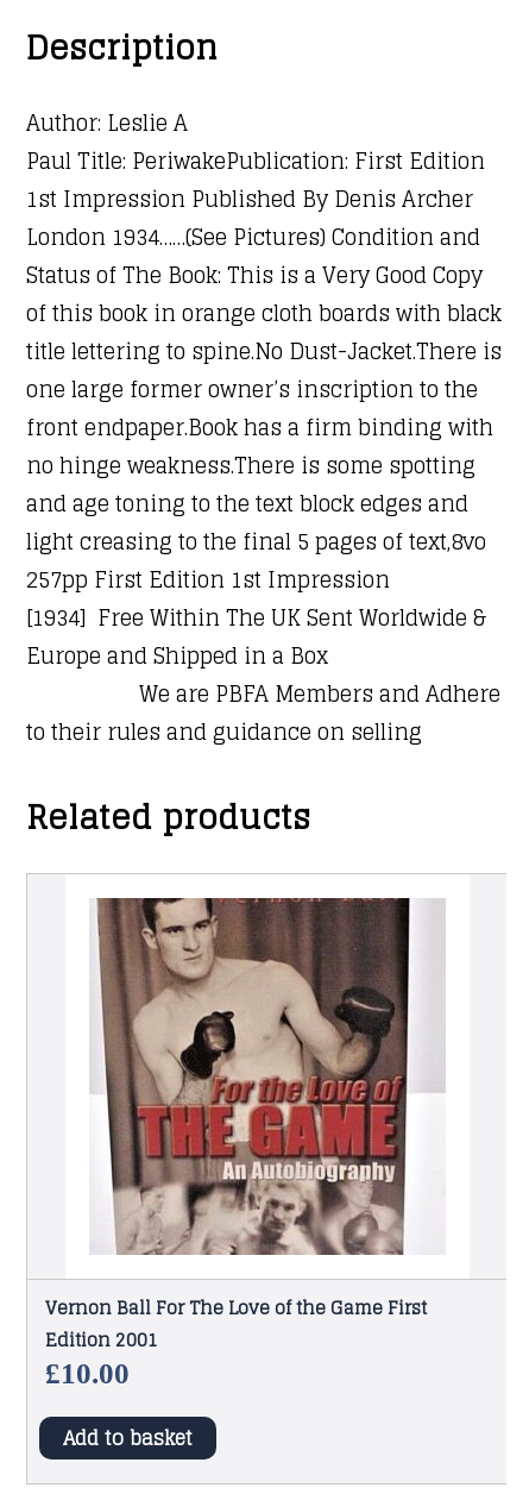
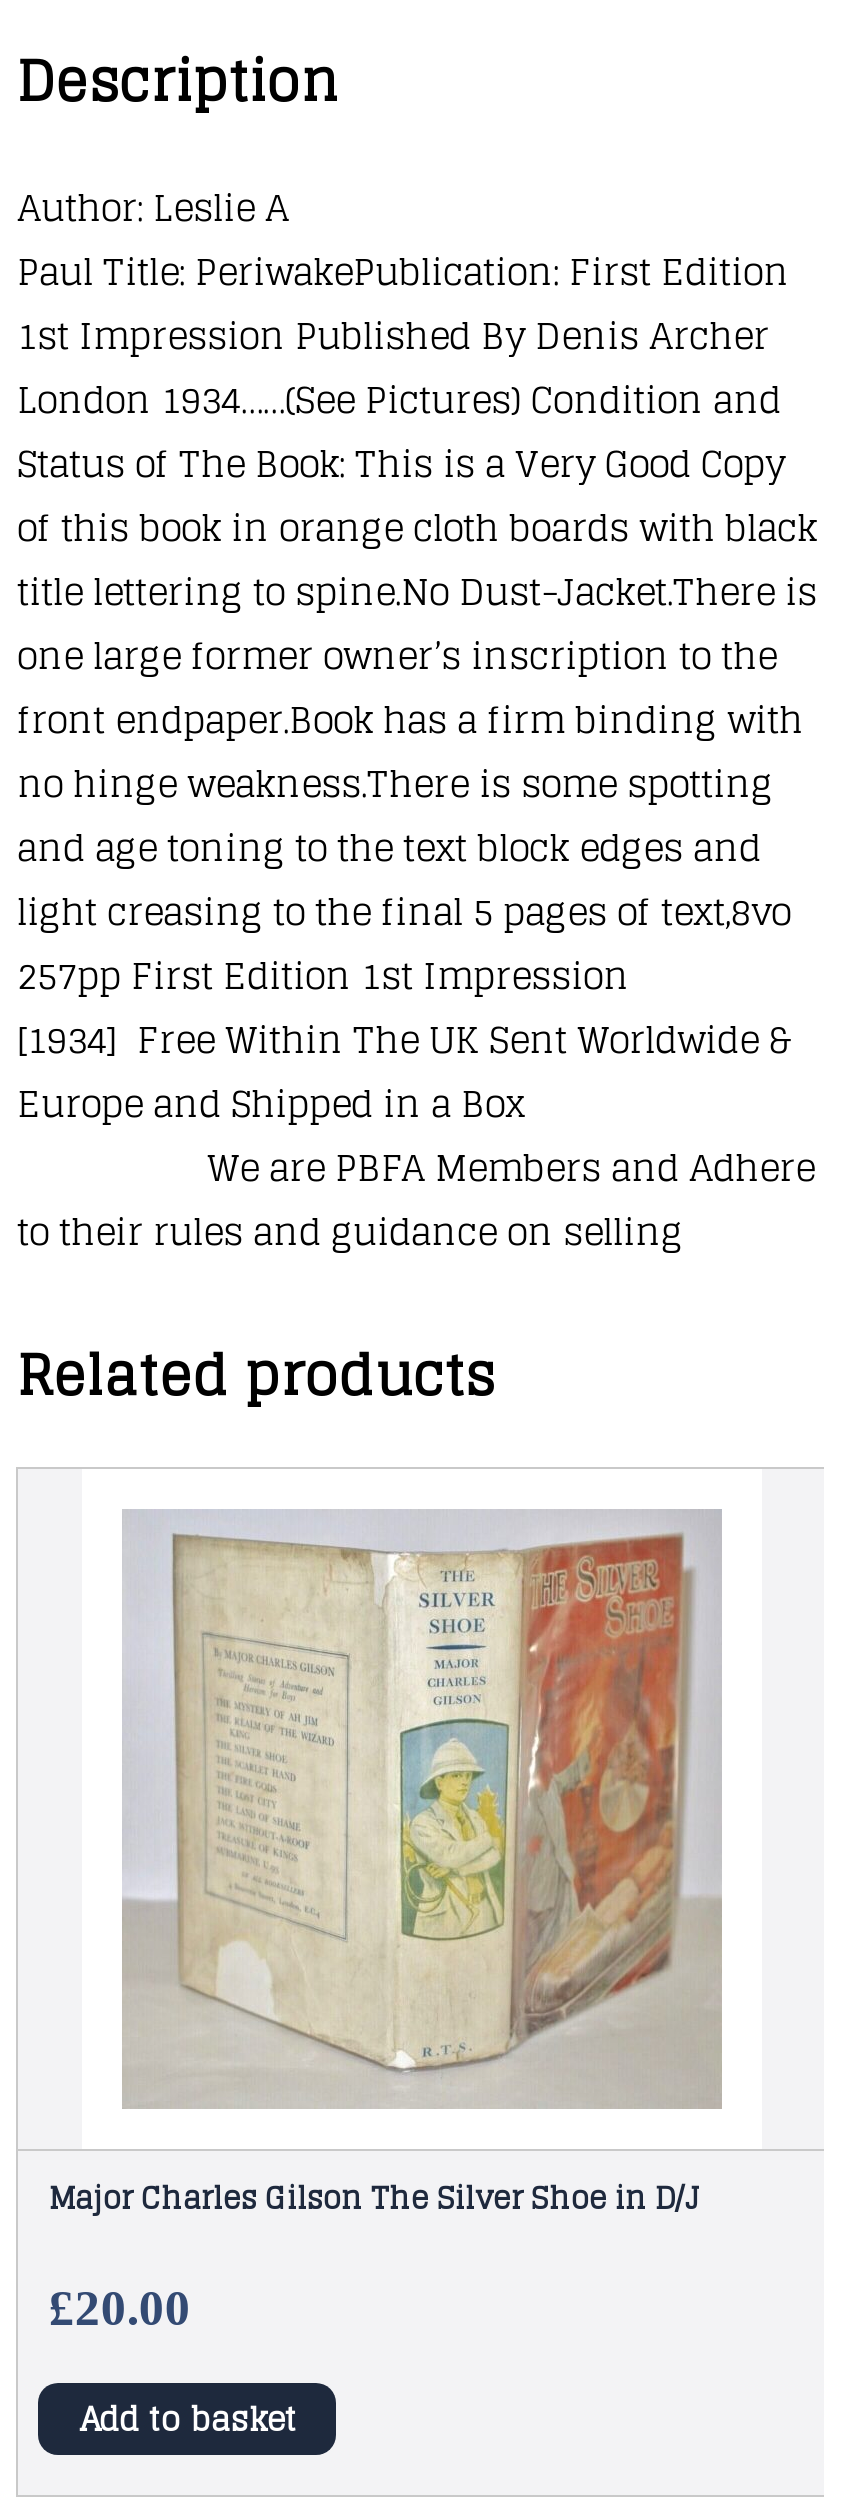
- [image]
- Vernon Ball For The Love of the Game First
- Edition 2001
- £10.00
+ [image]
+ Major Charles Gilson The Silver Shoe in D/J
+ £20.00
